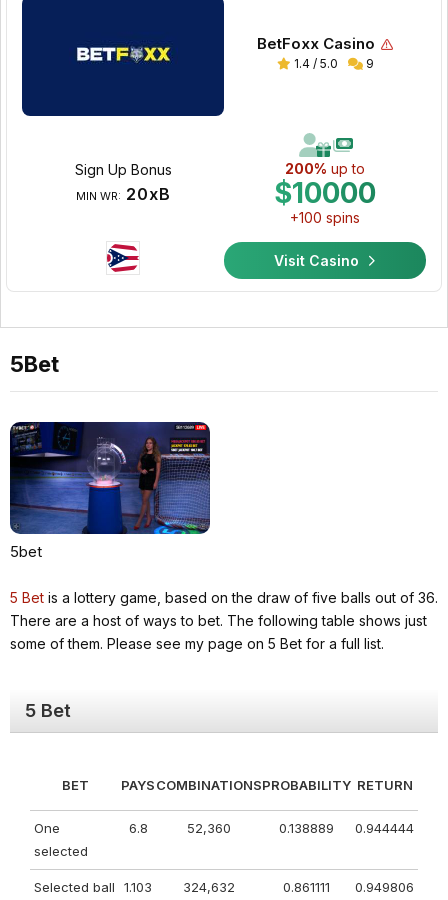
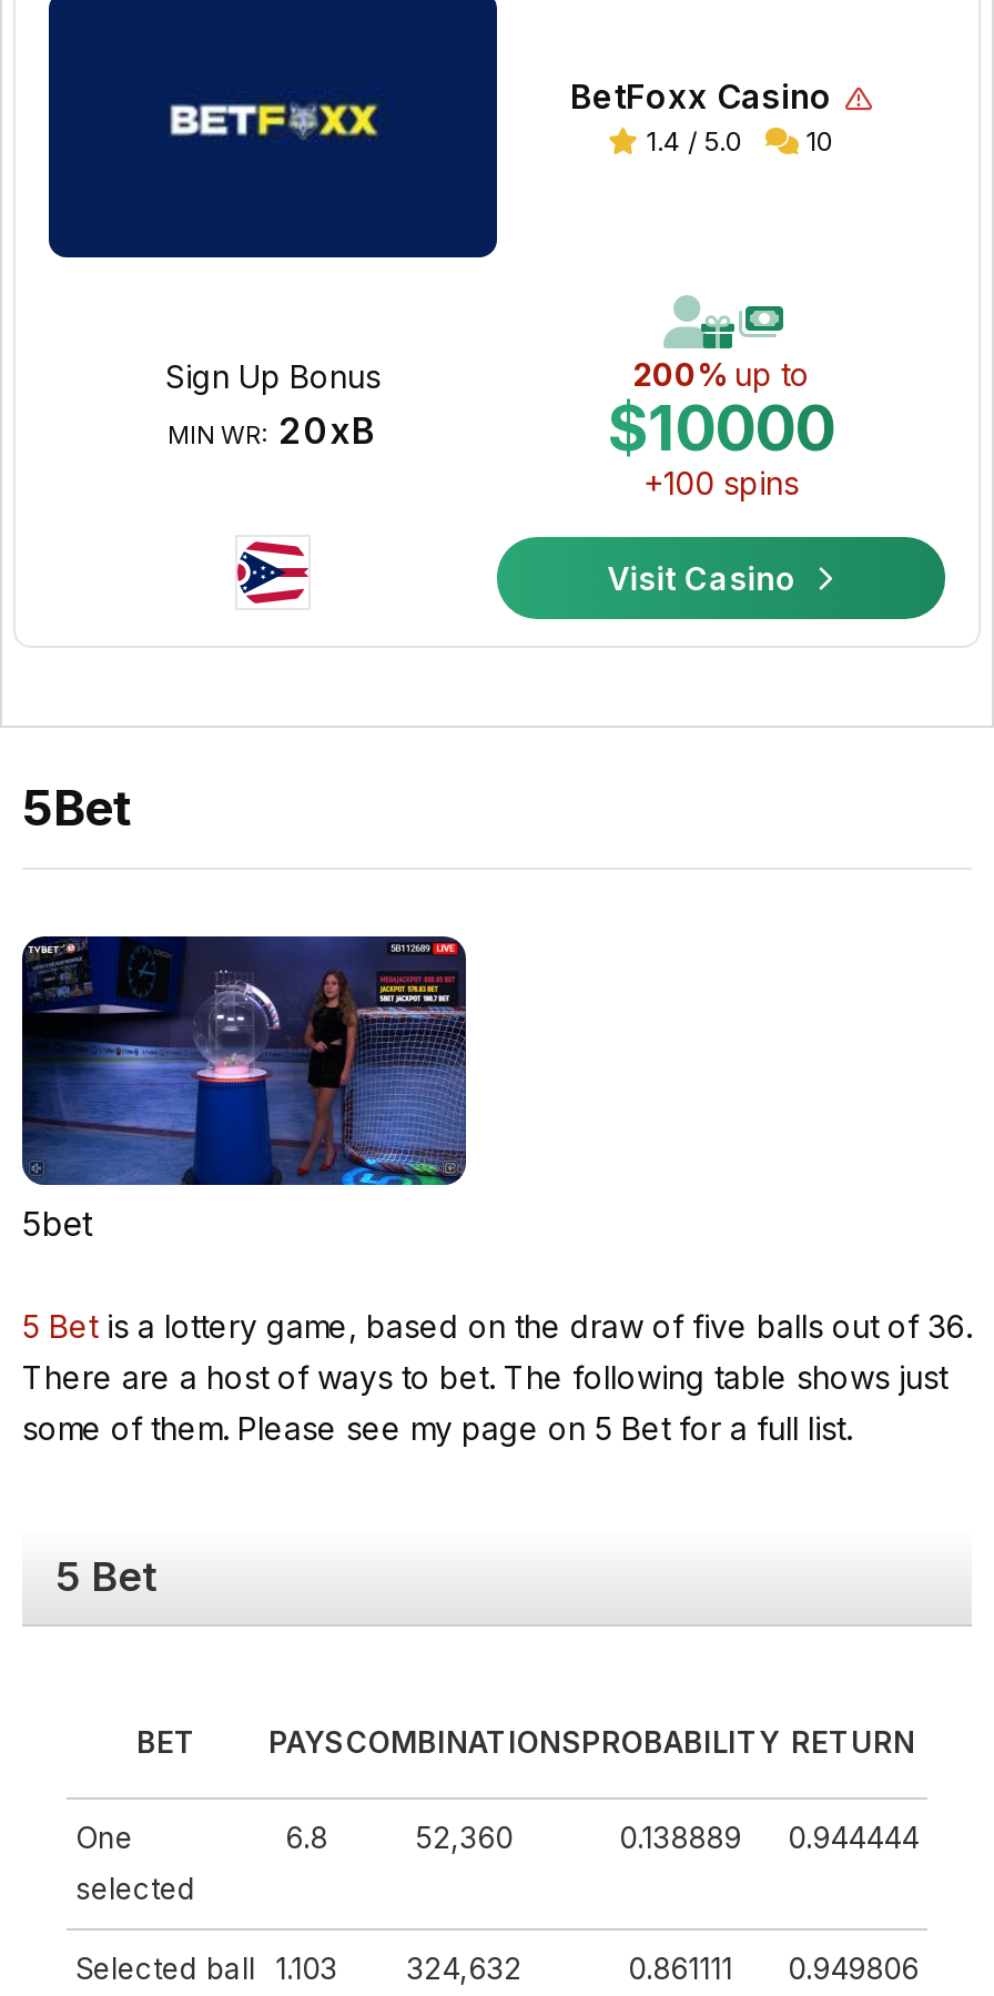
- 1.4 / 5.0 9
+ 1.4 / 5.0 10
